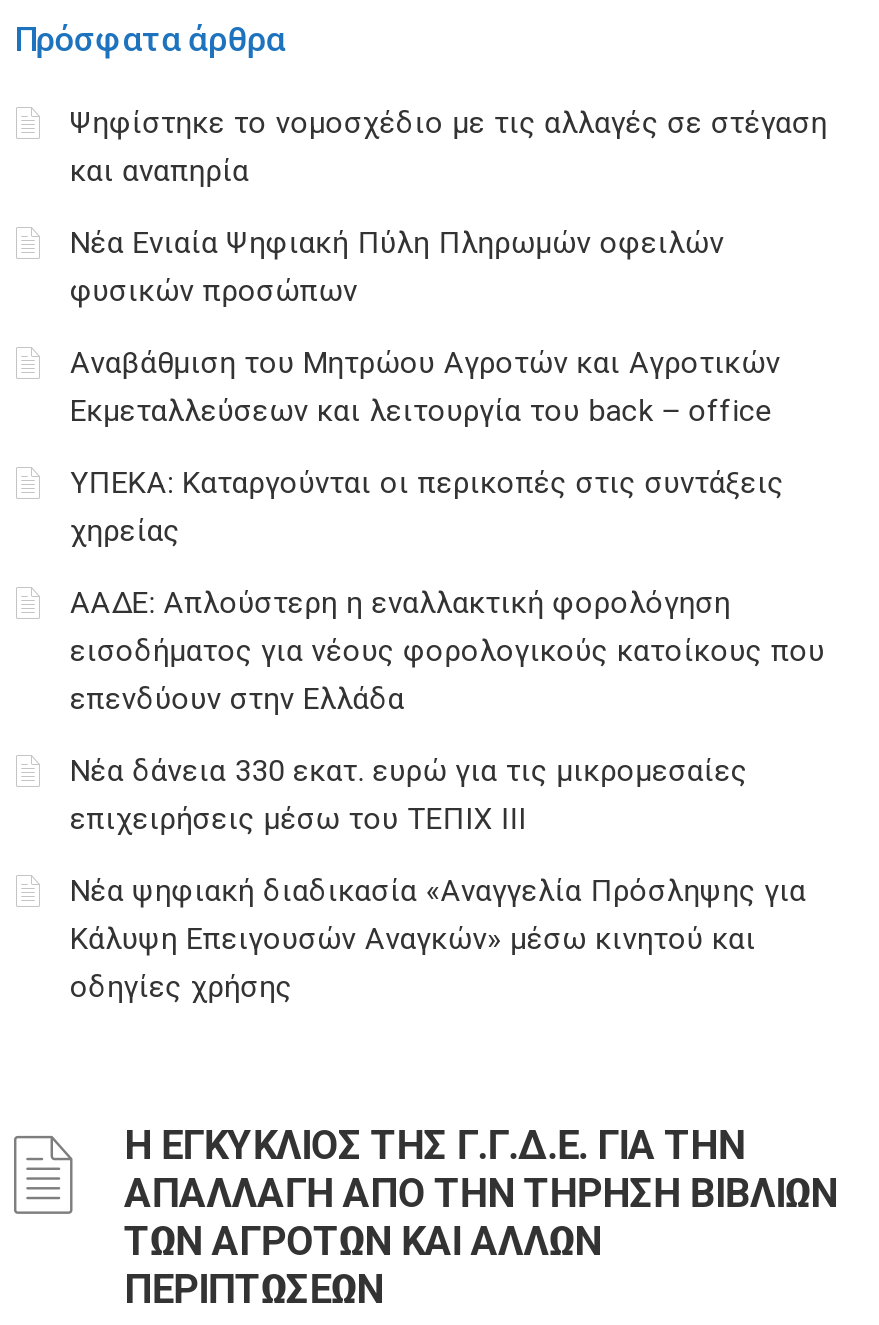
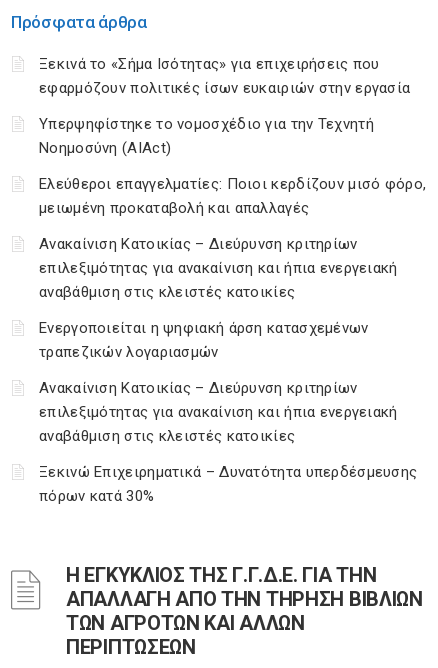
- Ψηφίστηκε το νομοσχέδιο με τις αλλαγές σε στέγαση
- και αναπηρία
+ Ξεκινά το «Σήμα Ισότητας» για επιχειρήσεις που
+ εφαρμόζουν πολιτικές ίσων ευκαιριών στην εργασία

- Νέα Ενιαία Ψηφιακή Πύλη Πληρωμών οφειλών
- φυσικών προσώπων
+ Υπερψηφίστηκε το νομοσχέδιο για την Τεχνητή
+ Νοημοσύνη (AIAct)

- Αναβάθμιση του Μητρώου Αγροτών και Αγροτικών
- Εκμεταλλεύσεων και λειτουργία του back – office
+ Ελεύθεροι επαγγελματίες: Ποιοι κερδίζουν μισό φόρο,
+ μειωμένη προκαταβολή και απαλλαγές

- ΥΠΕΚΑ: Καταργούνται οι περικοπές στις συντάξεις
- χηρείας
+ Ανακαίνιση Κατοικίας – Διεύρυνση κριτηρίων
+ επιλεξιμότητας για ανακαίνιση και ήπια ενεργειακή
+ αναβάθμιση στις κλειστές κατοικίες

- ΑΑΔΕ: Απλούστερη η εναλλακτική φορολόγηση
- εισοδήματος για νέους φορολογικούς κατοίκους που
- επενδύουν στην Ελλάδα
+ Ενεργοποιείται η ψηφιακή άρση κατασχεμένων
+ τραπεζικών λογαριασμών

- Νέα δάνεια 330 εκατ. ευρώ για τις μικρομεσαίες
- επιχειρήσεις μέσω του ΤΕΠΙΧ ΙΙΙ
+ Ανακαίνιση Κατοικίας – Διεύρυνση κριτηρίων
+ επιλεξιμότητας για ανακαίνιση και ήπια ενεργειακή
+ αναβάθμιση στις κλειστές κατοικίες

- Νέα ψηφιακή διαδικασία «Αναγγελία Πρόσληψης για
- Κάλυψη Επειγουσών Αναγκών» μέσω κινητού και
- οδηγίες χρήσης
+ Ξεκινώ Επιχειρηματικά – Δυνατότητα υπερδέσμευσης
+ πόρων κατά 30%
